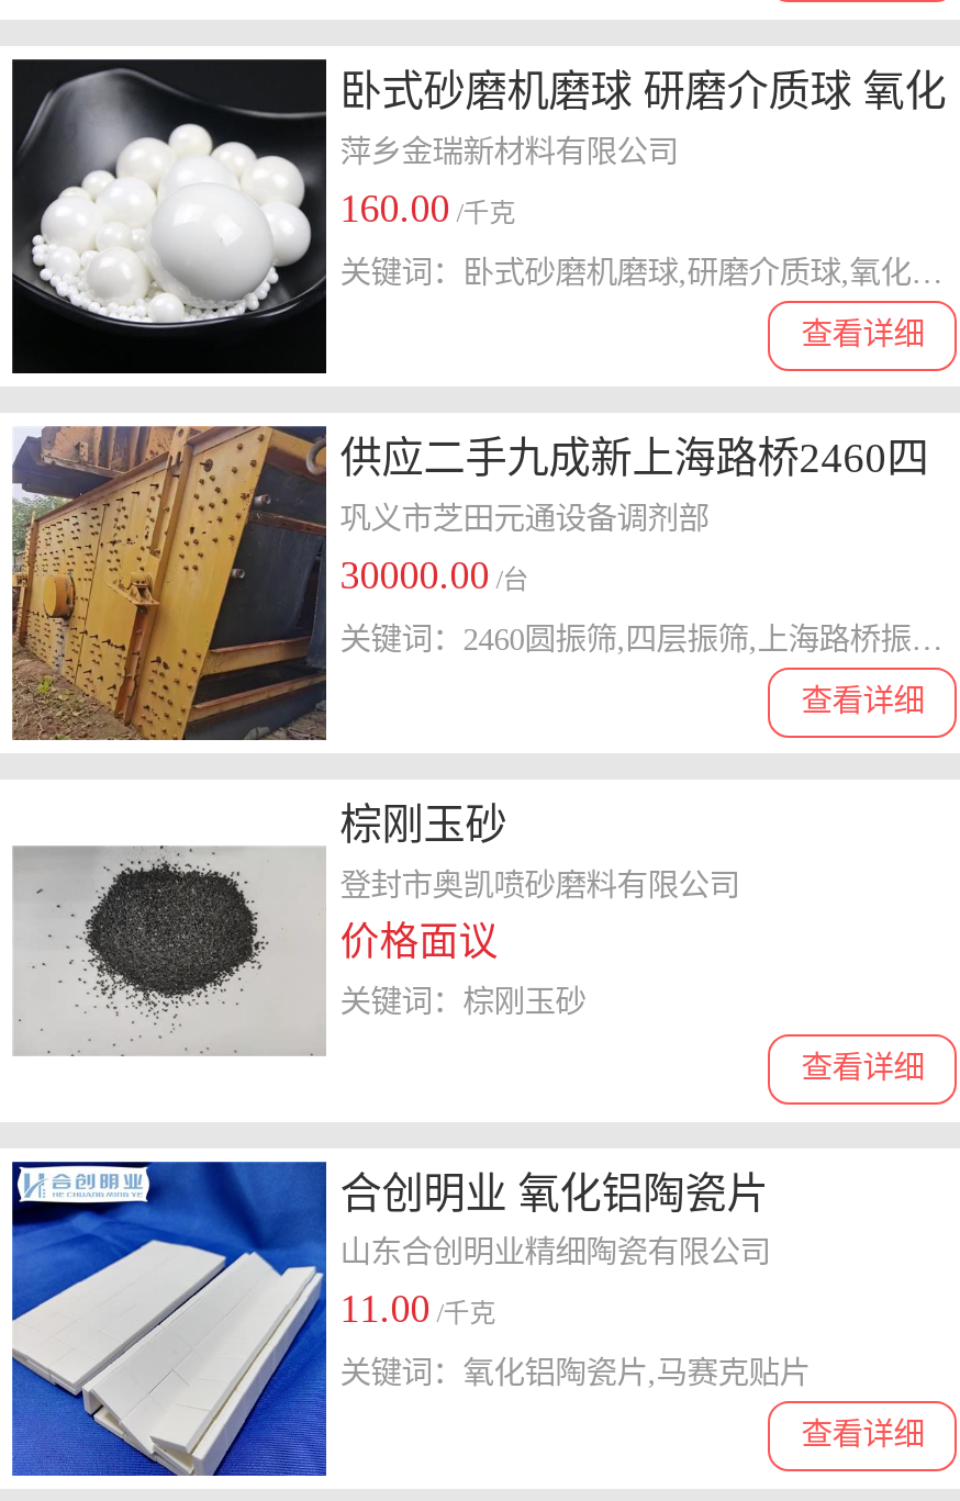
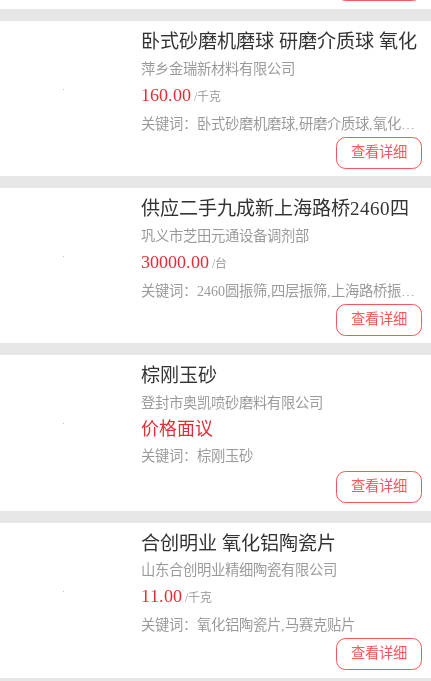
- [image]

- [image]

- [image]

- [image]
